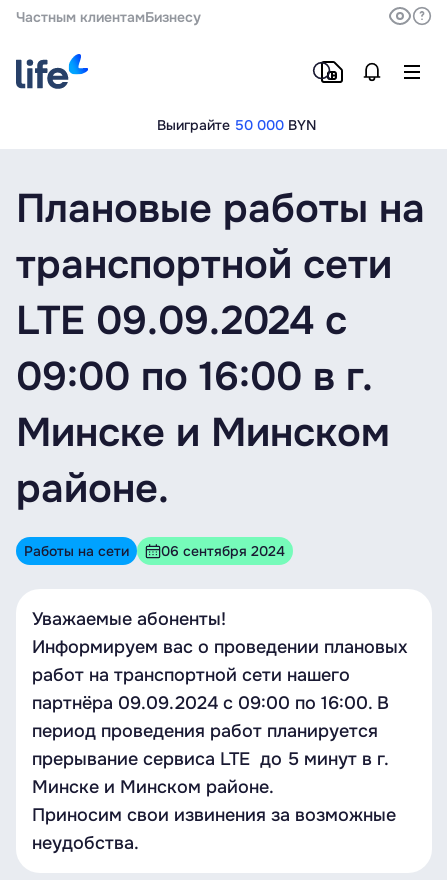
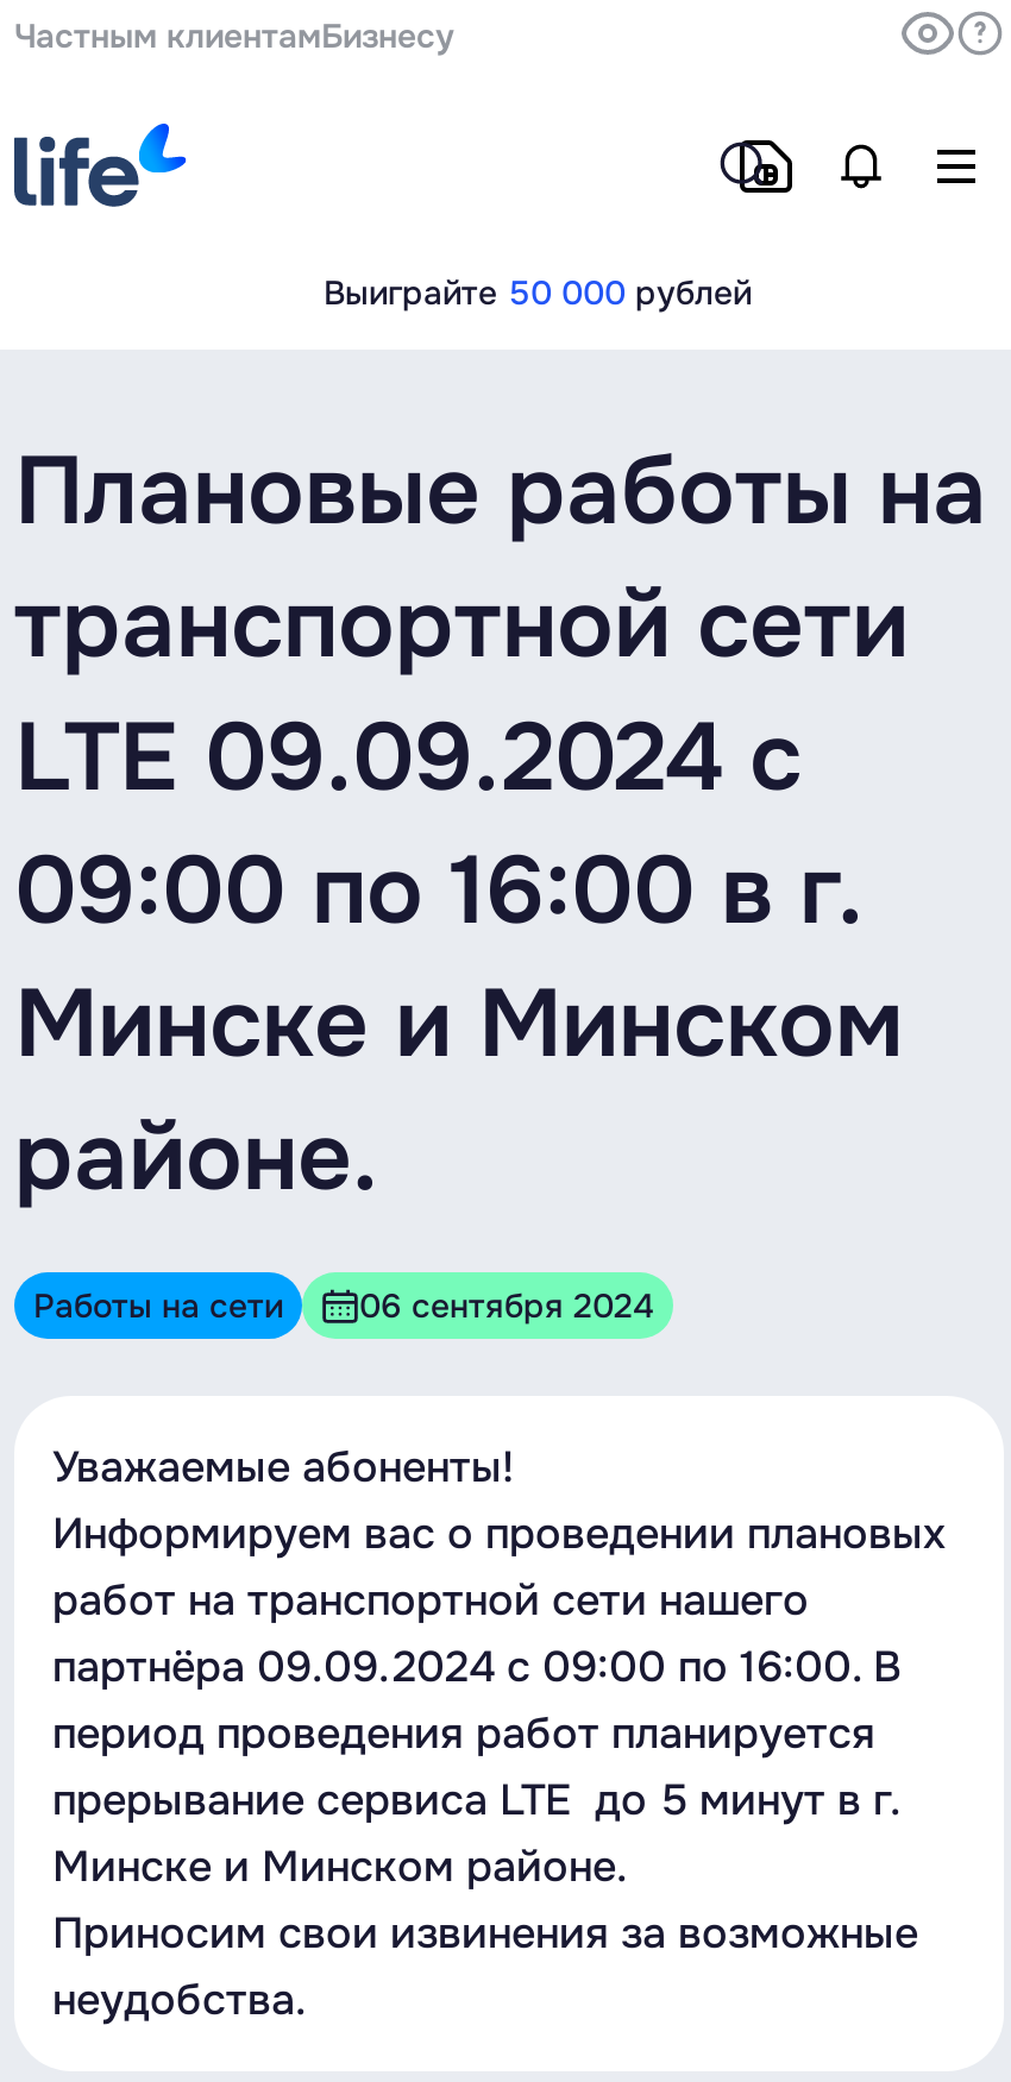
- Выиграйте 50 000 BYN
+ Выиграйте 50 000 рублей
